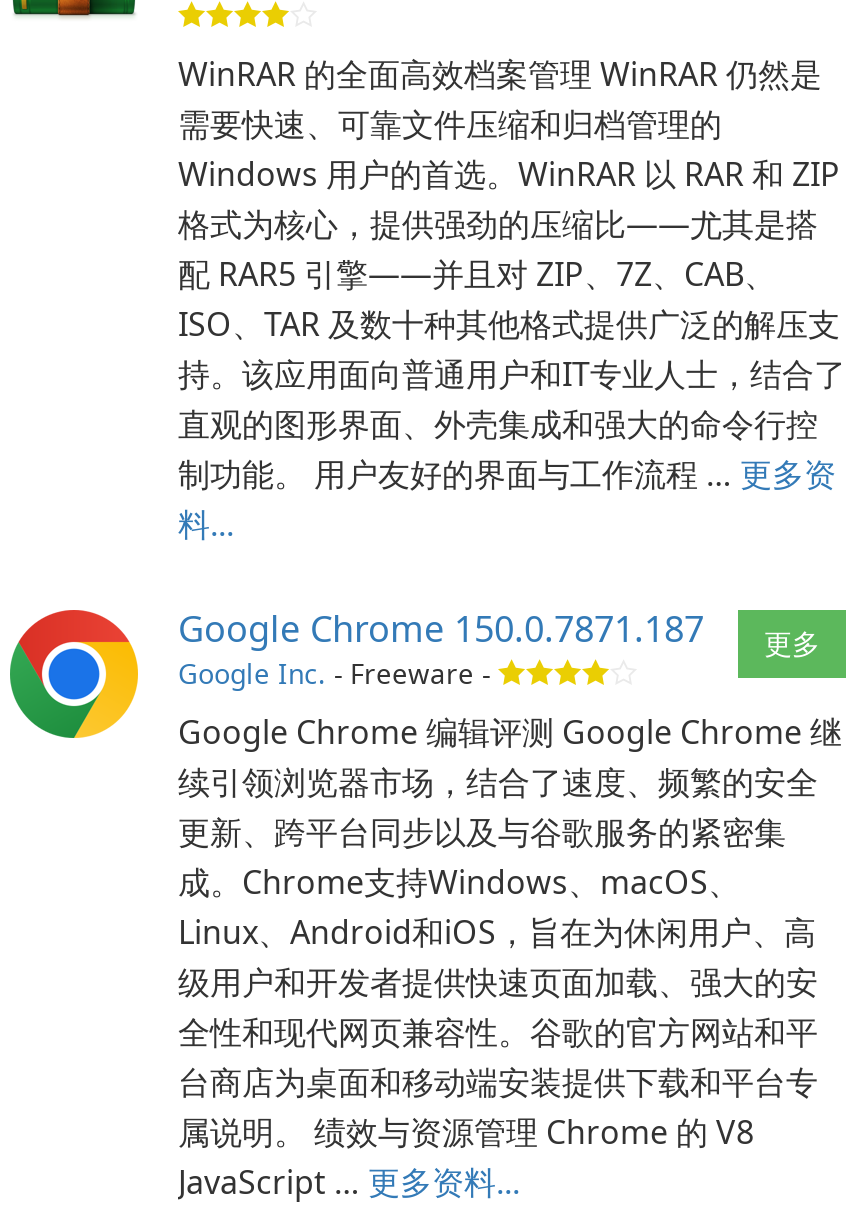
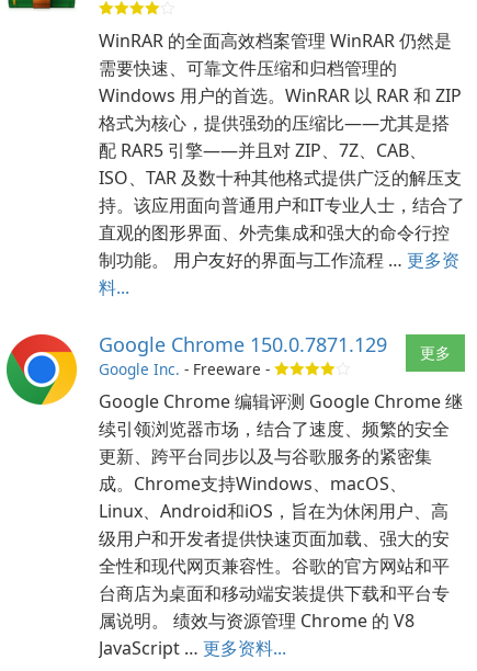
- Google Chrome 150.0.7871.187
+ Google Chrome 150.0.7871.129
